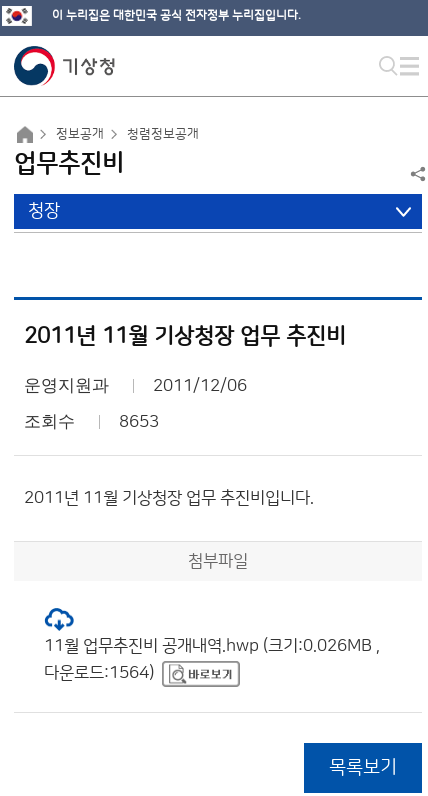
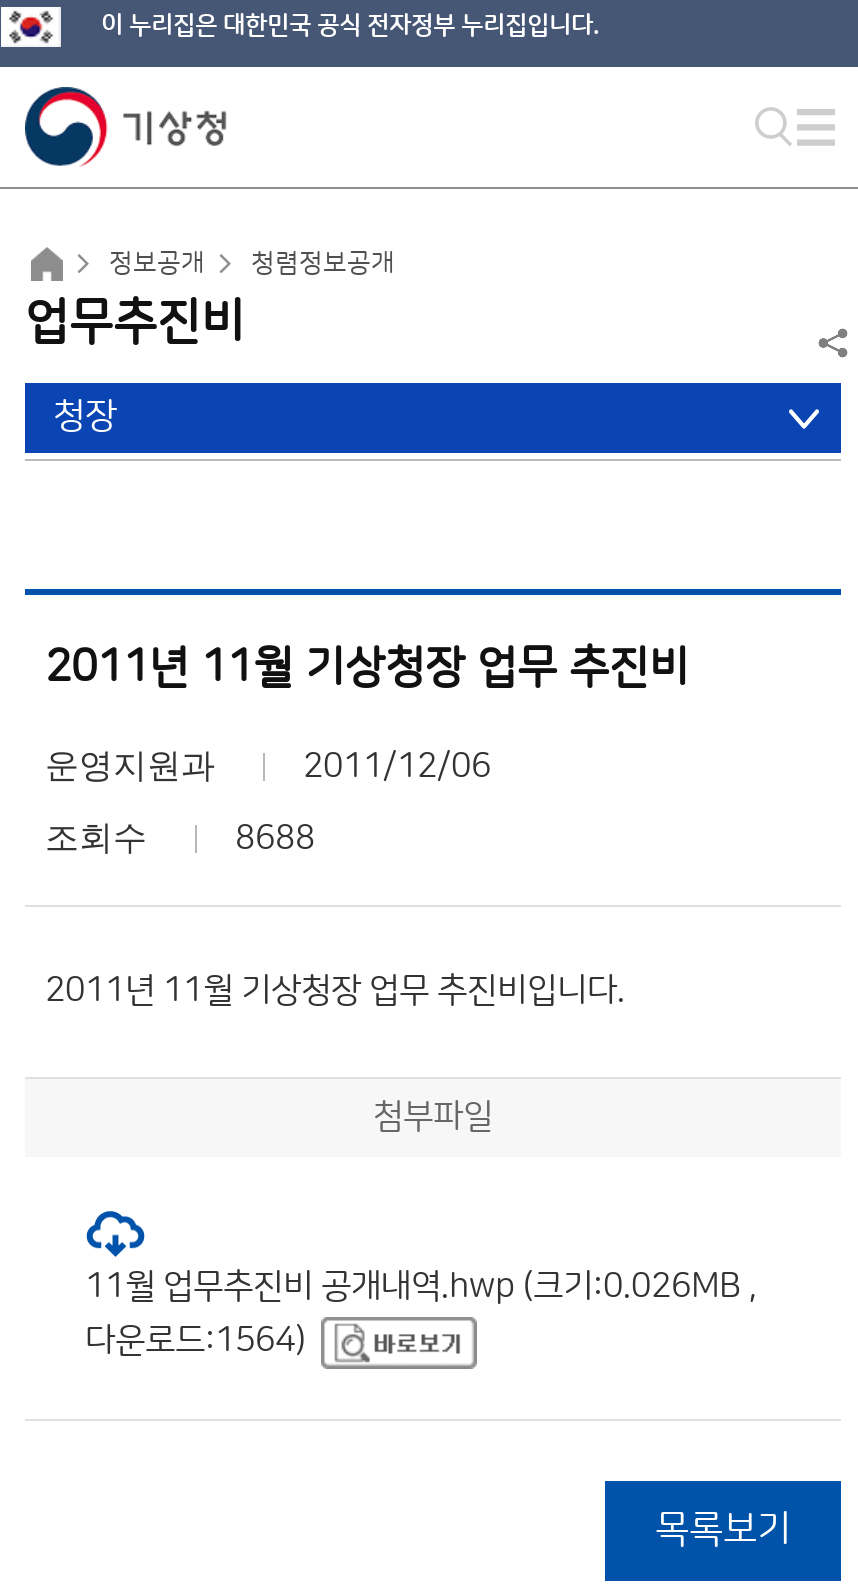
- 8653
+ 8688
